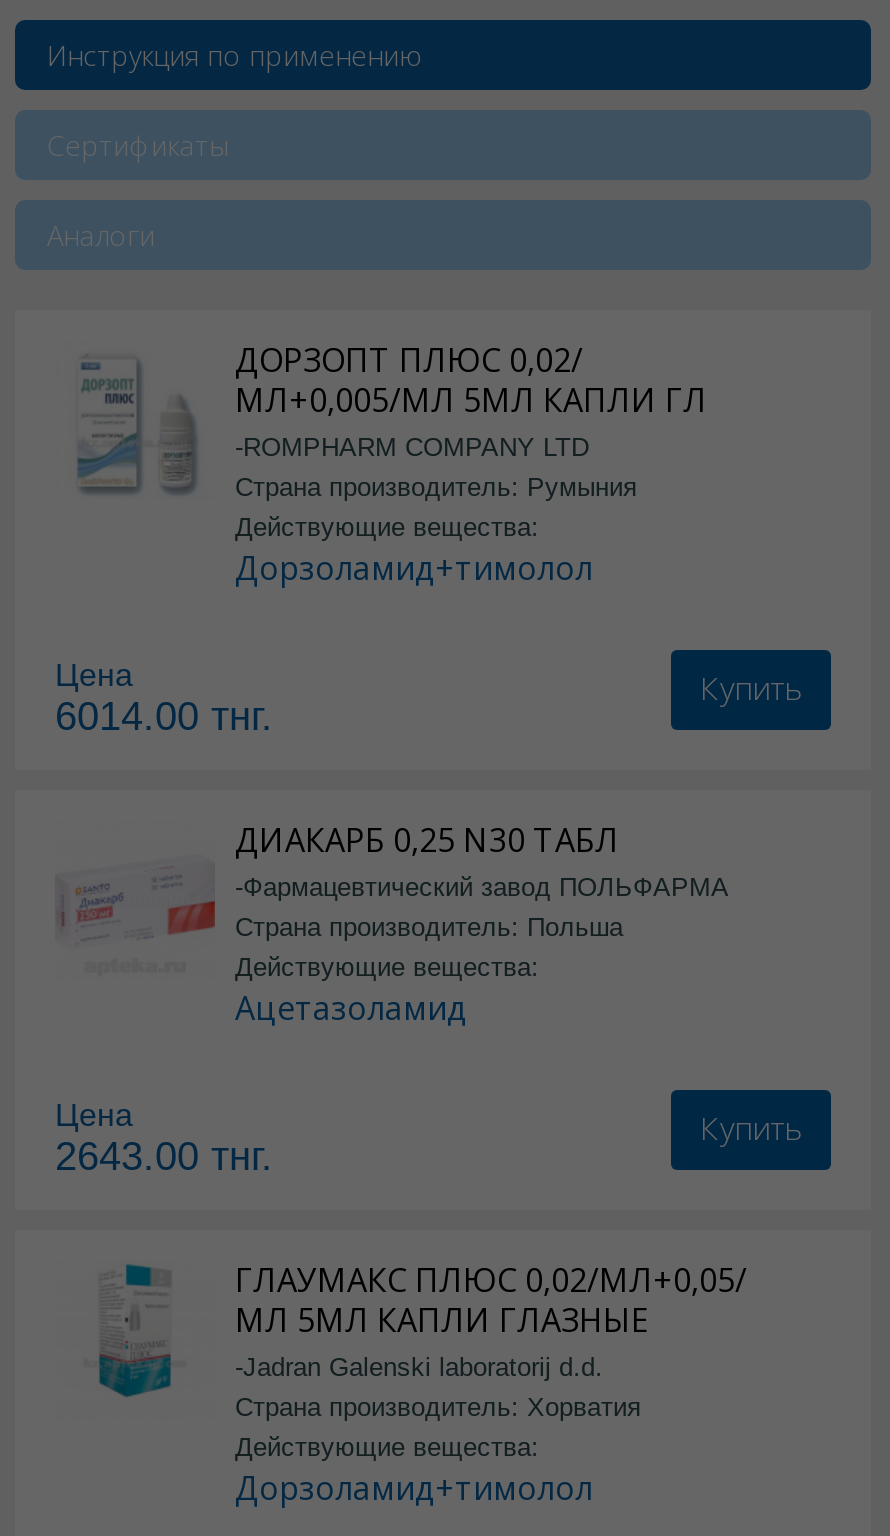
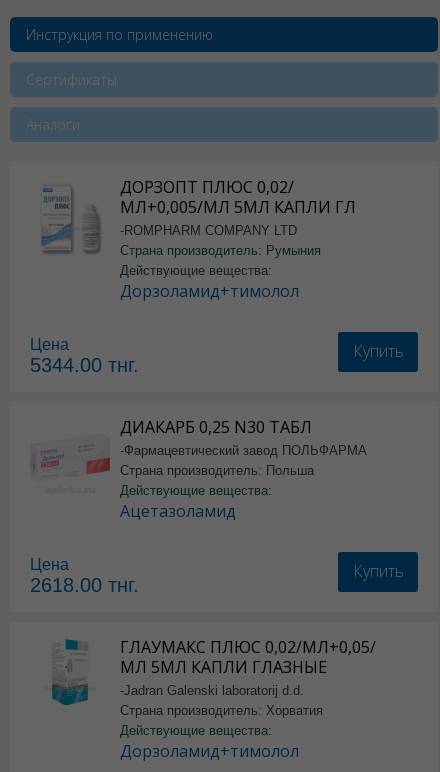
- 6014.00 тнг.
+ 5344.00 тнг.

- 2643.00 тнг.
+ 2618.00 тнг.
